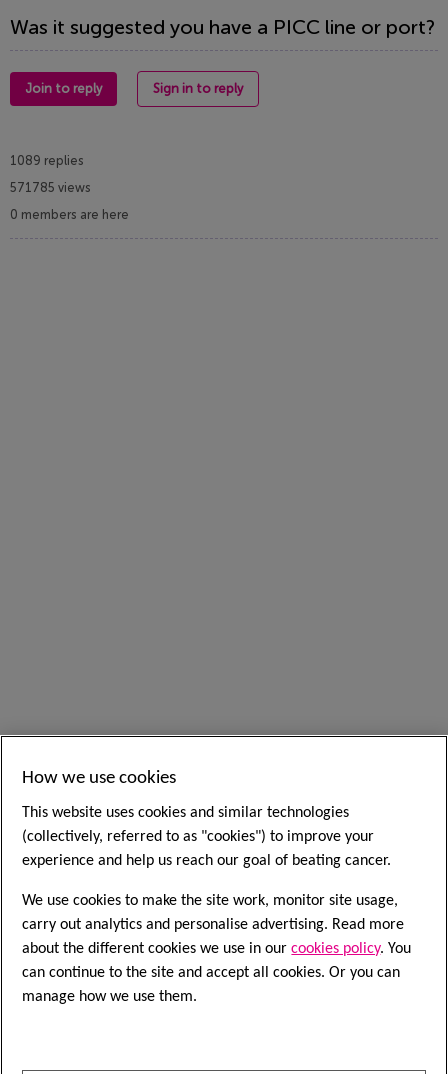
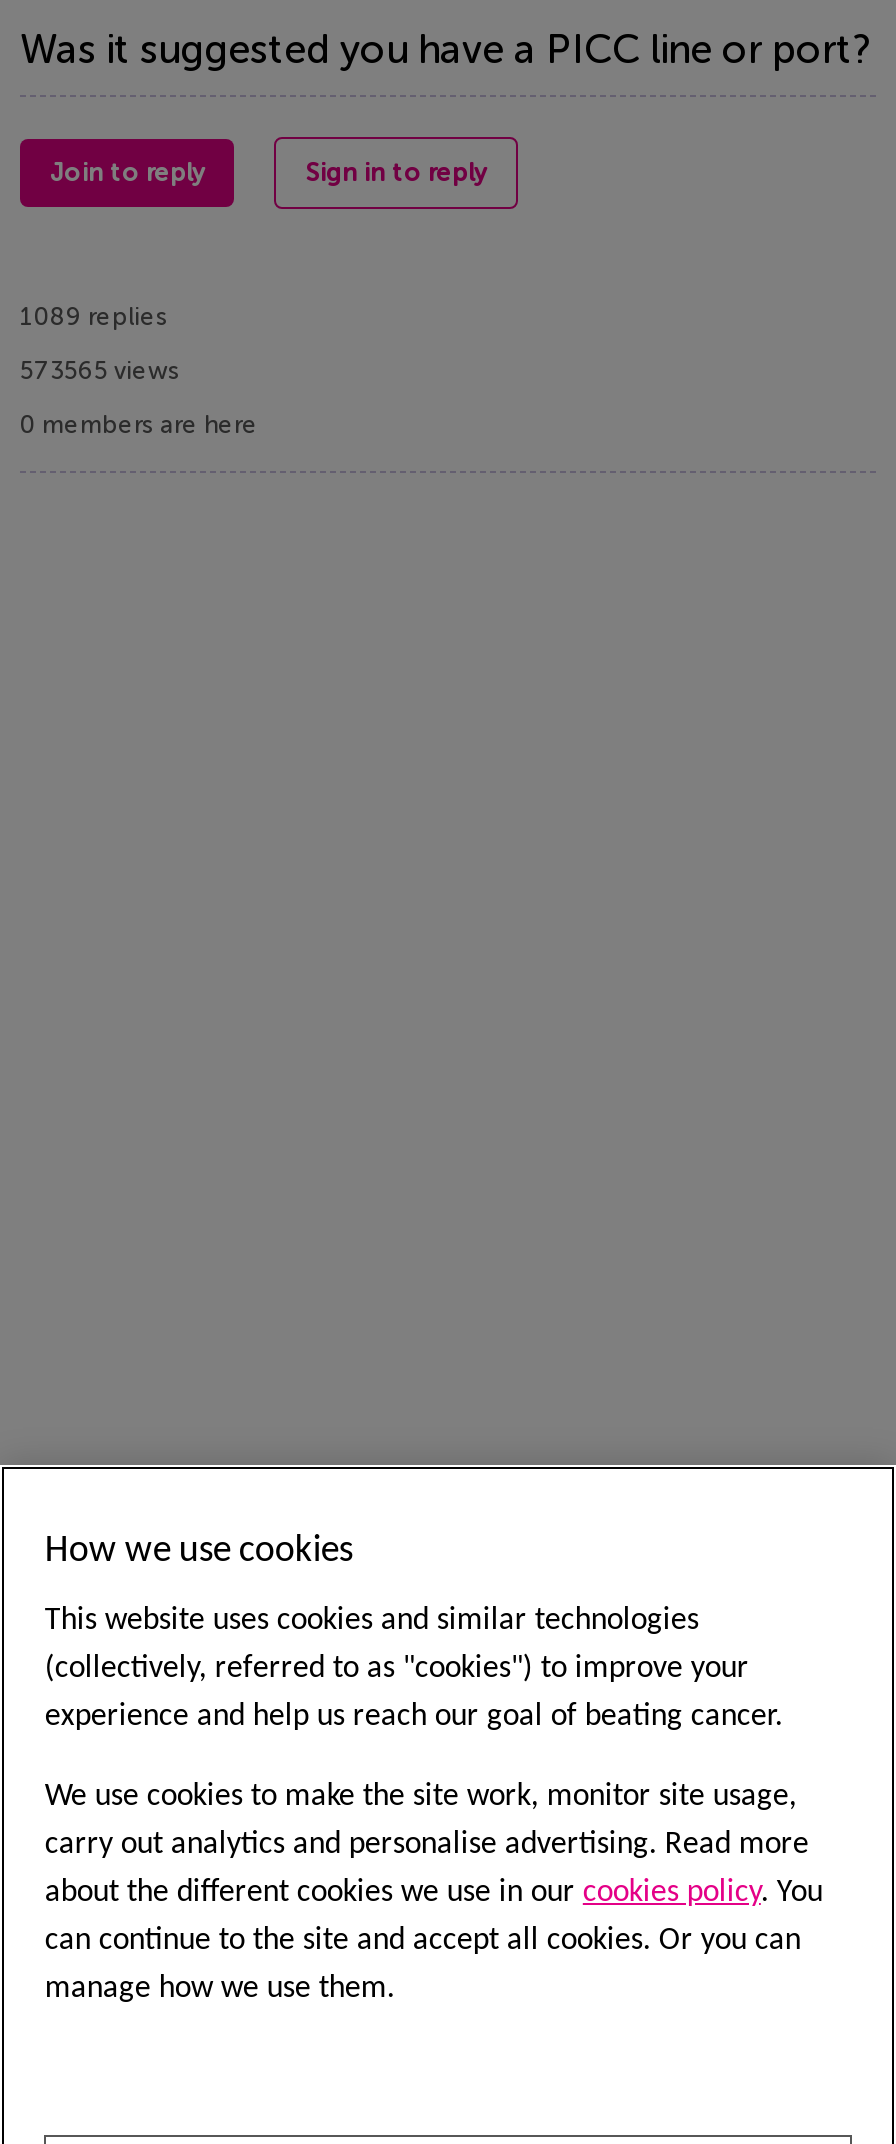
- 571785 views
+ 573565 views
